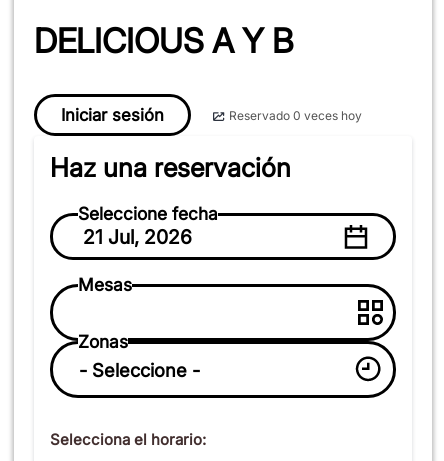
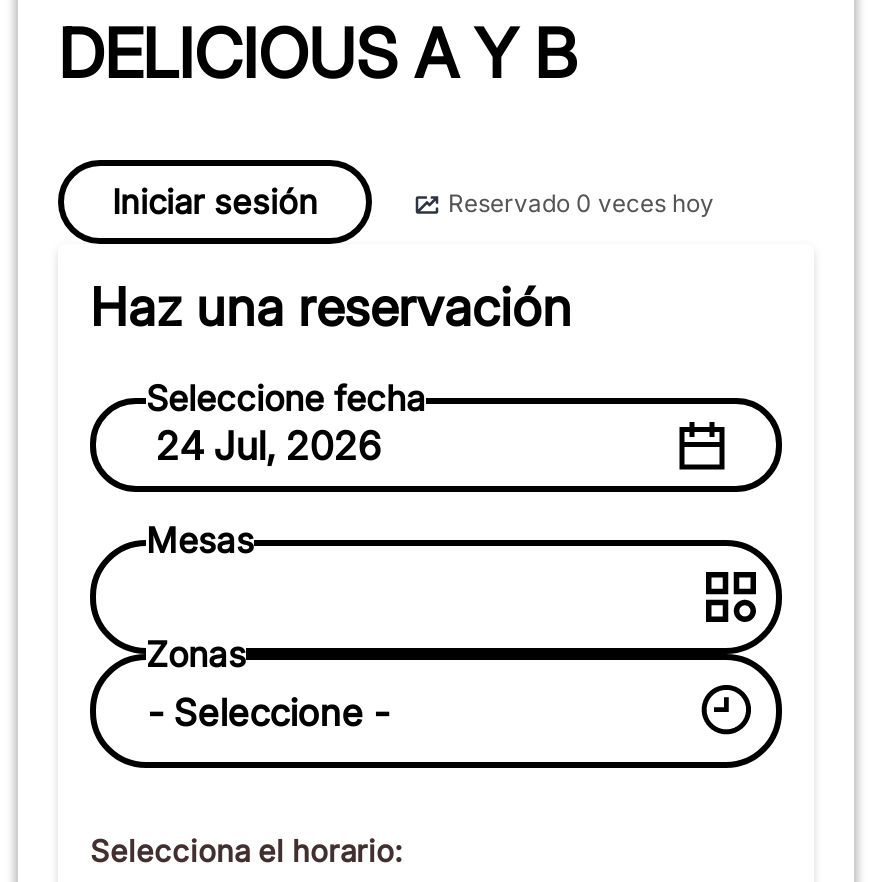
- 21 Jul, 2026
+ 24 Jul, 2026
